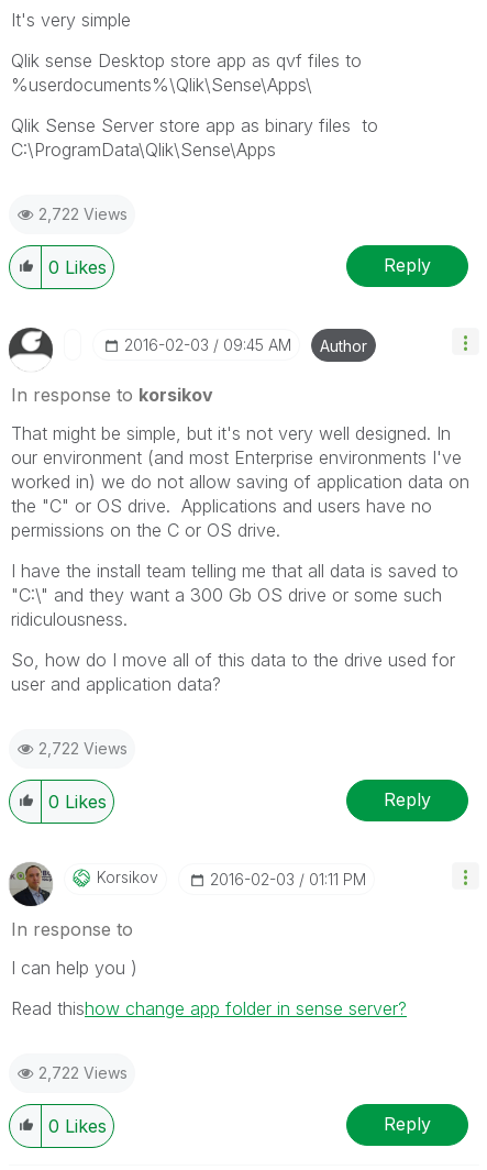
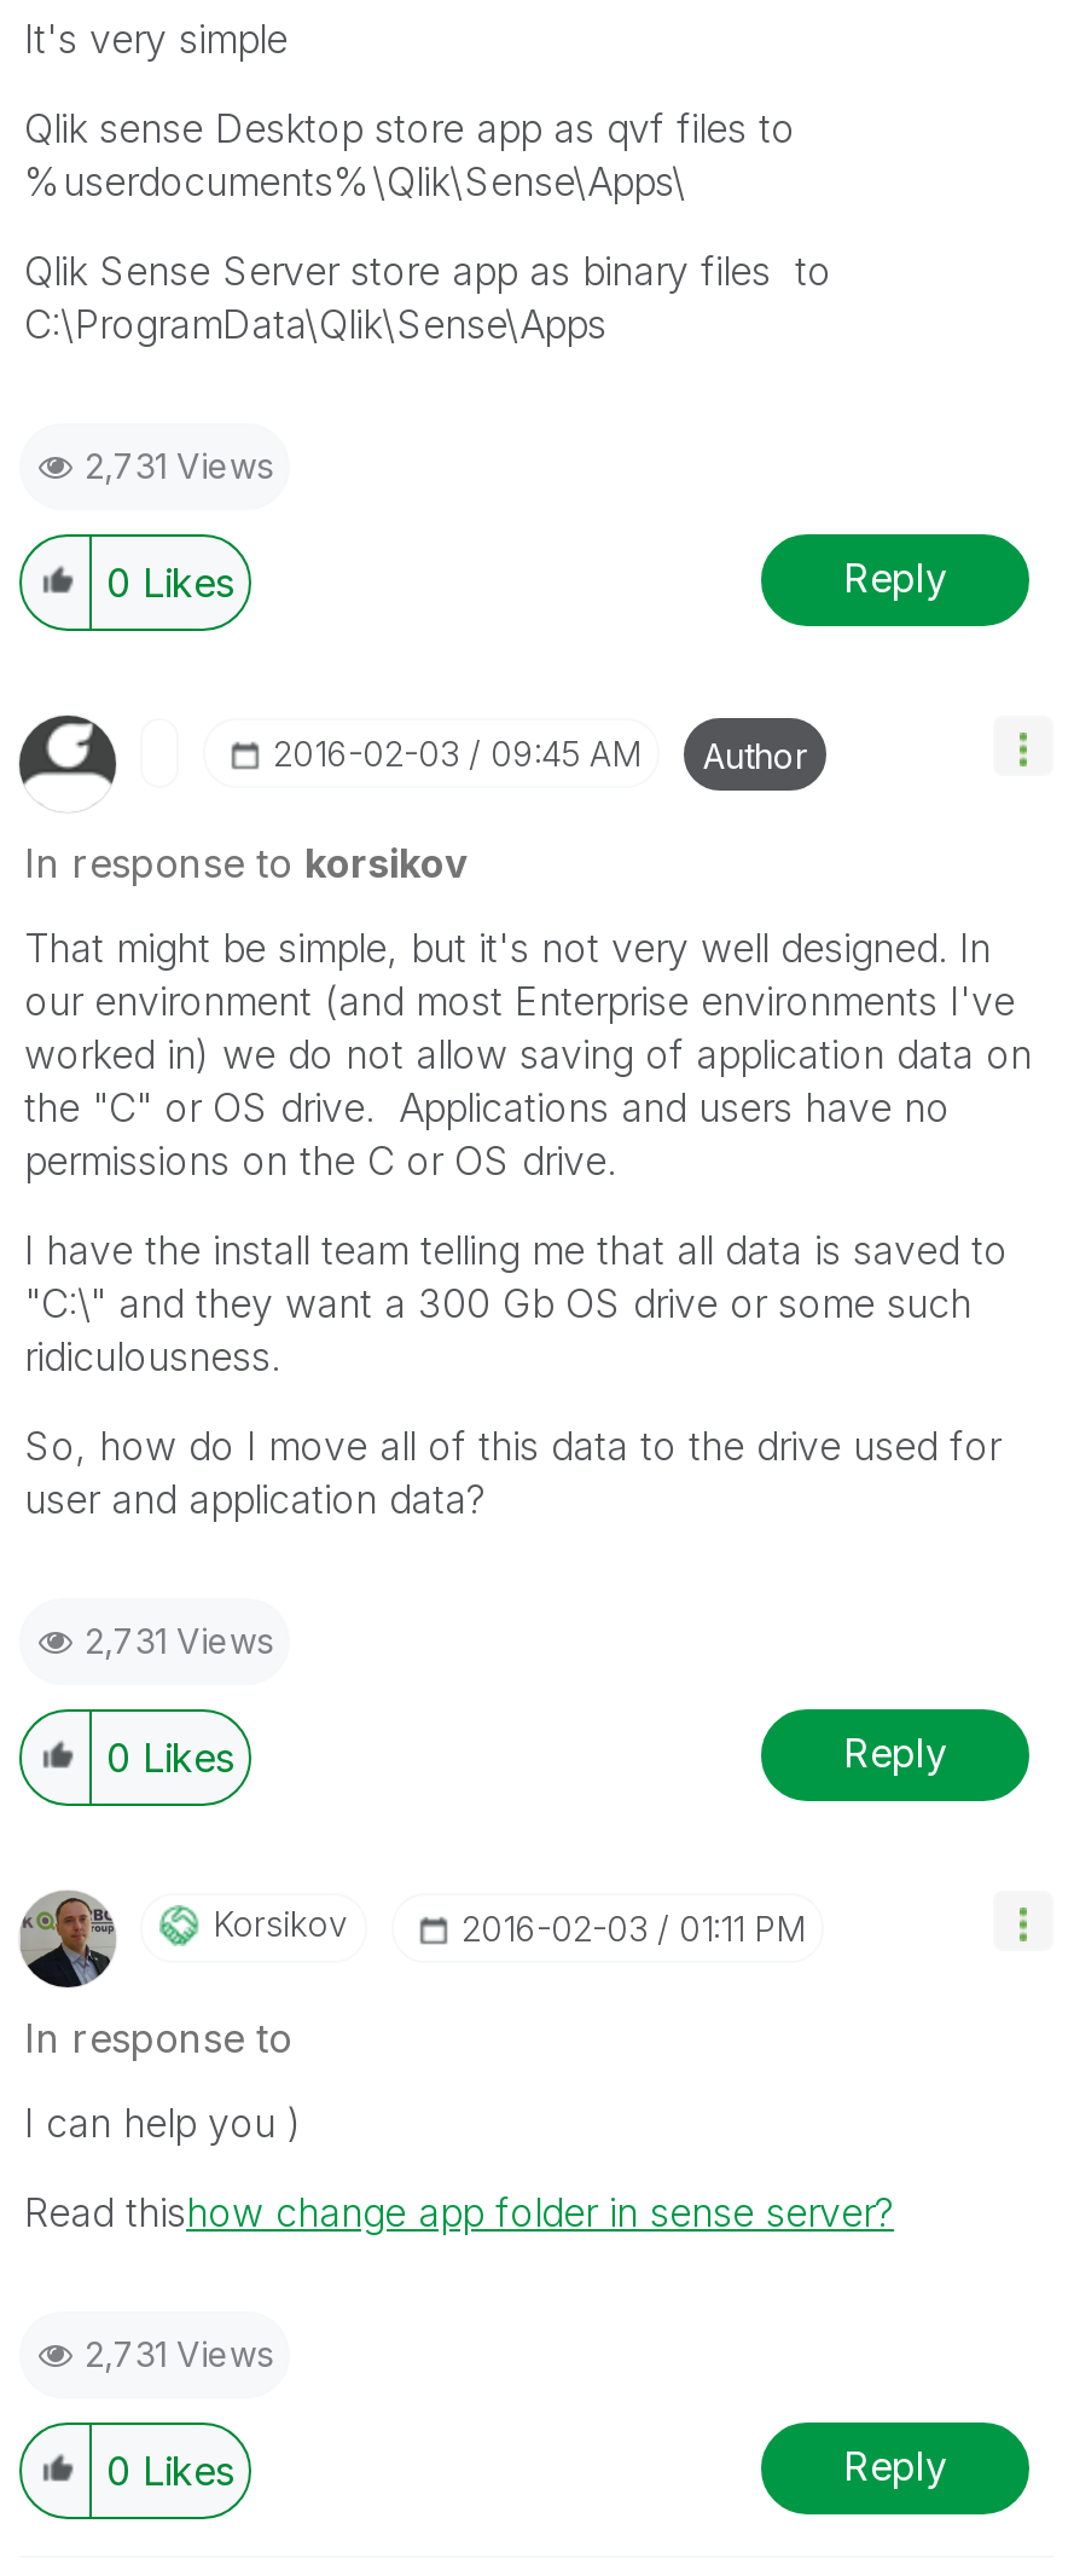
- 2,722 Views
+ 2,731 Views

- 2,722 Views
+ 2,731 Views

- 2,722 Views
+ 2,731 Views
